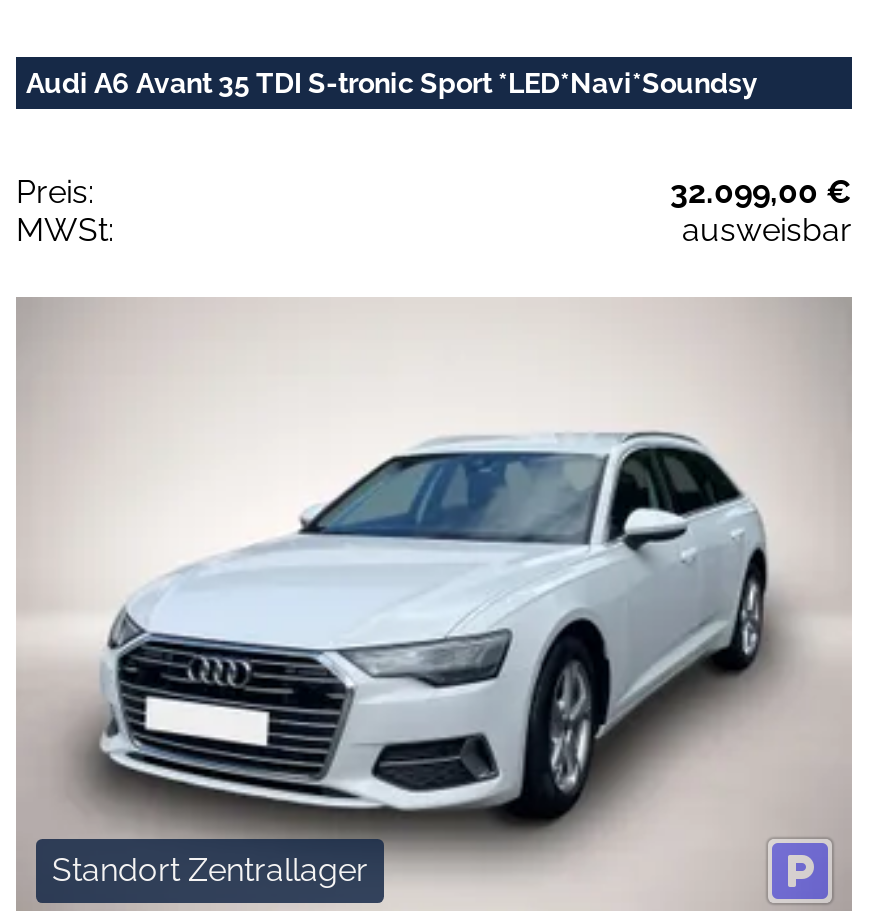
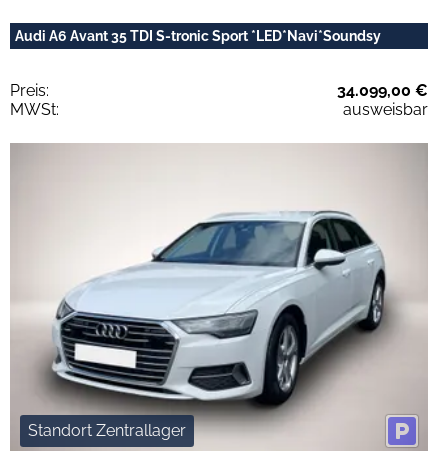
- 32.099,00 €
+ 34.099,00 €
